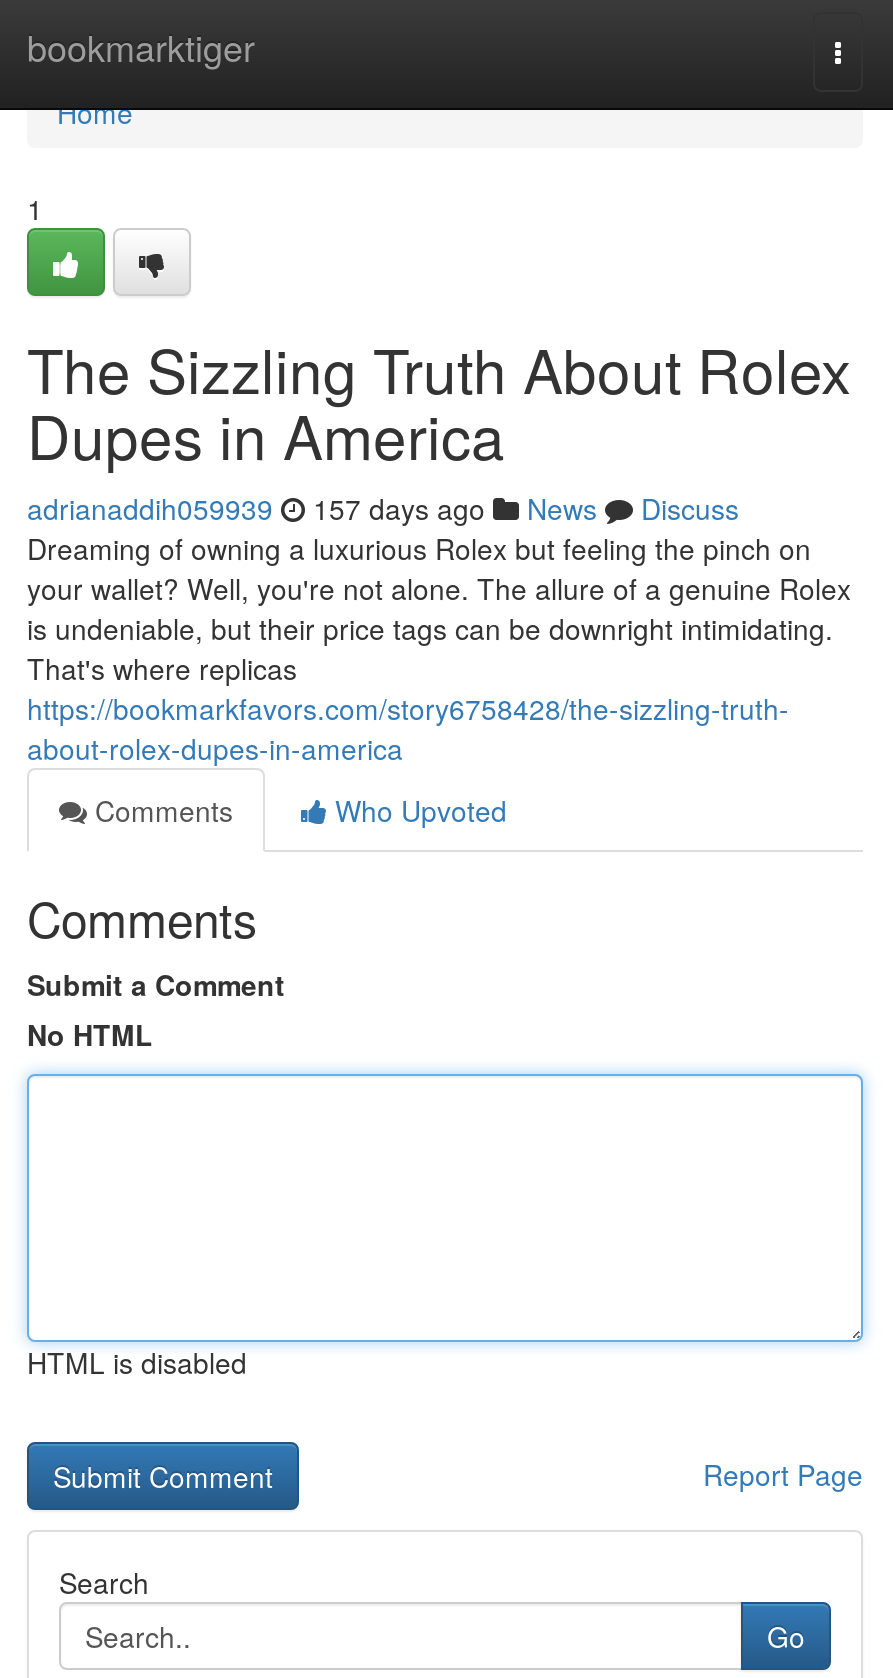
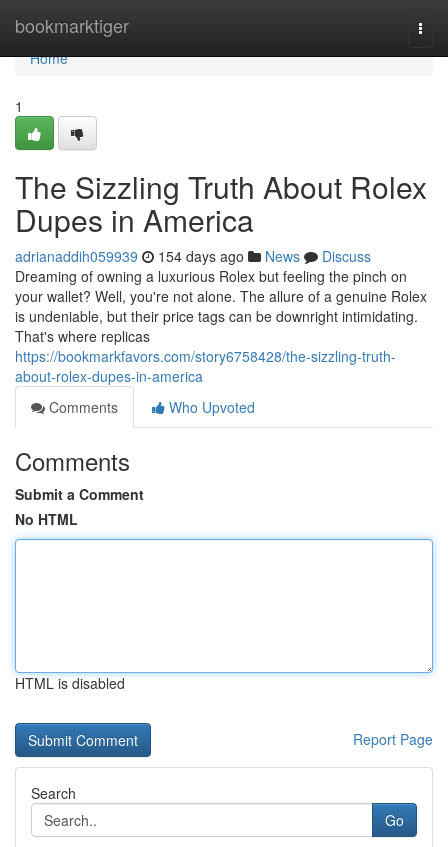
- adrianaddih059939 157 days ago News Discuss
+ adrianaddih059939 154 days ago News Discuss
